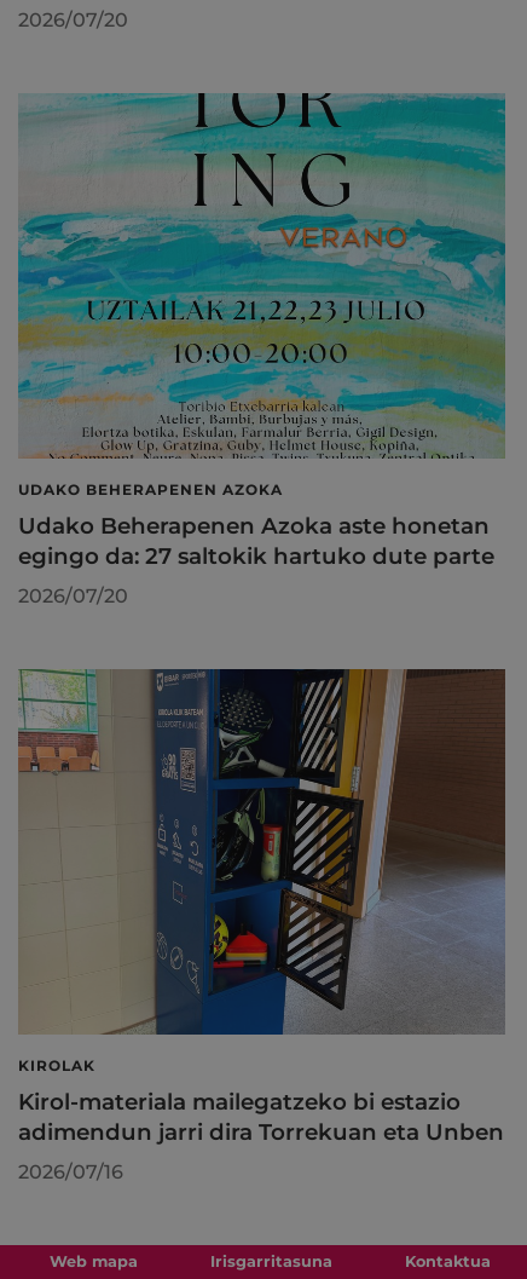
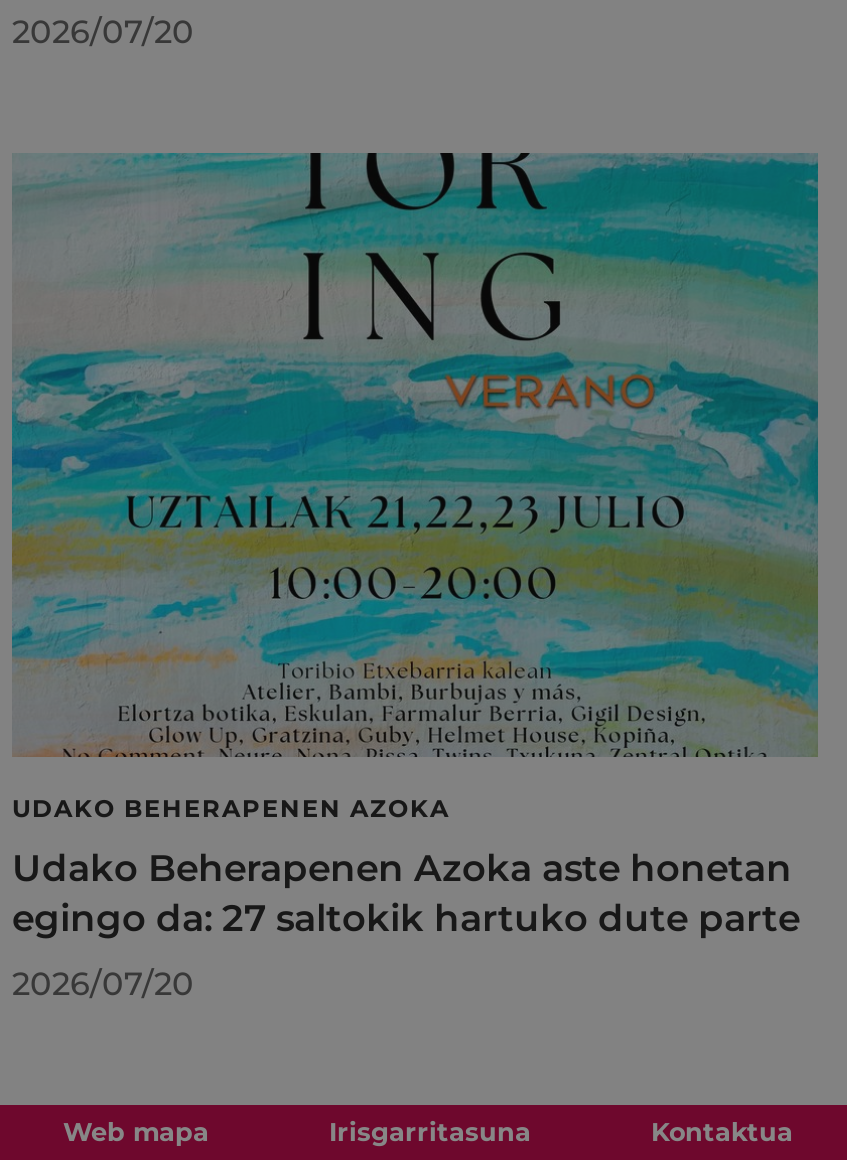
- [image]
- KIROLAK
- Kirol-materiala mailegatzeko bi estazio
- adimendun jarri dira Torrekuan eta Unben
- 2026/07/16
